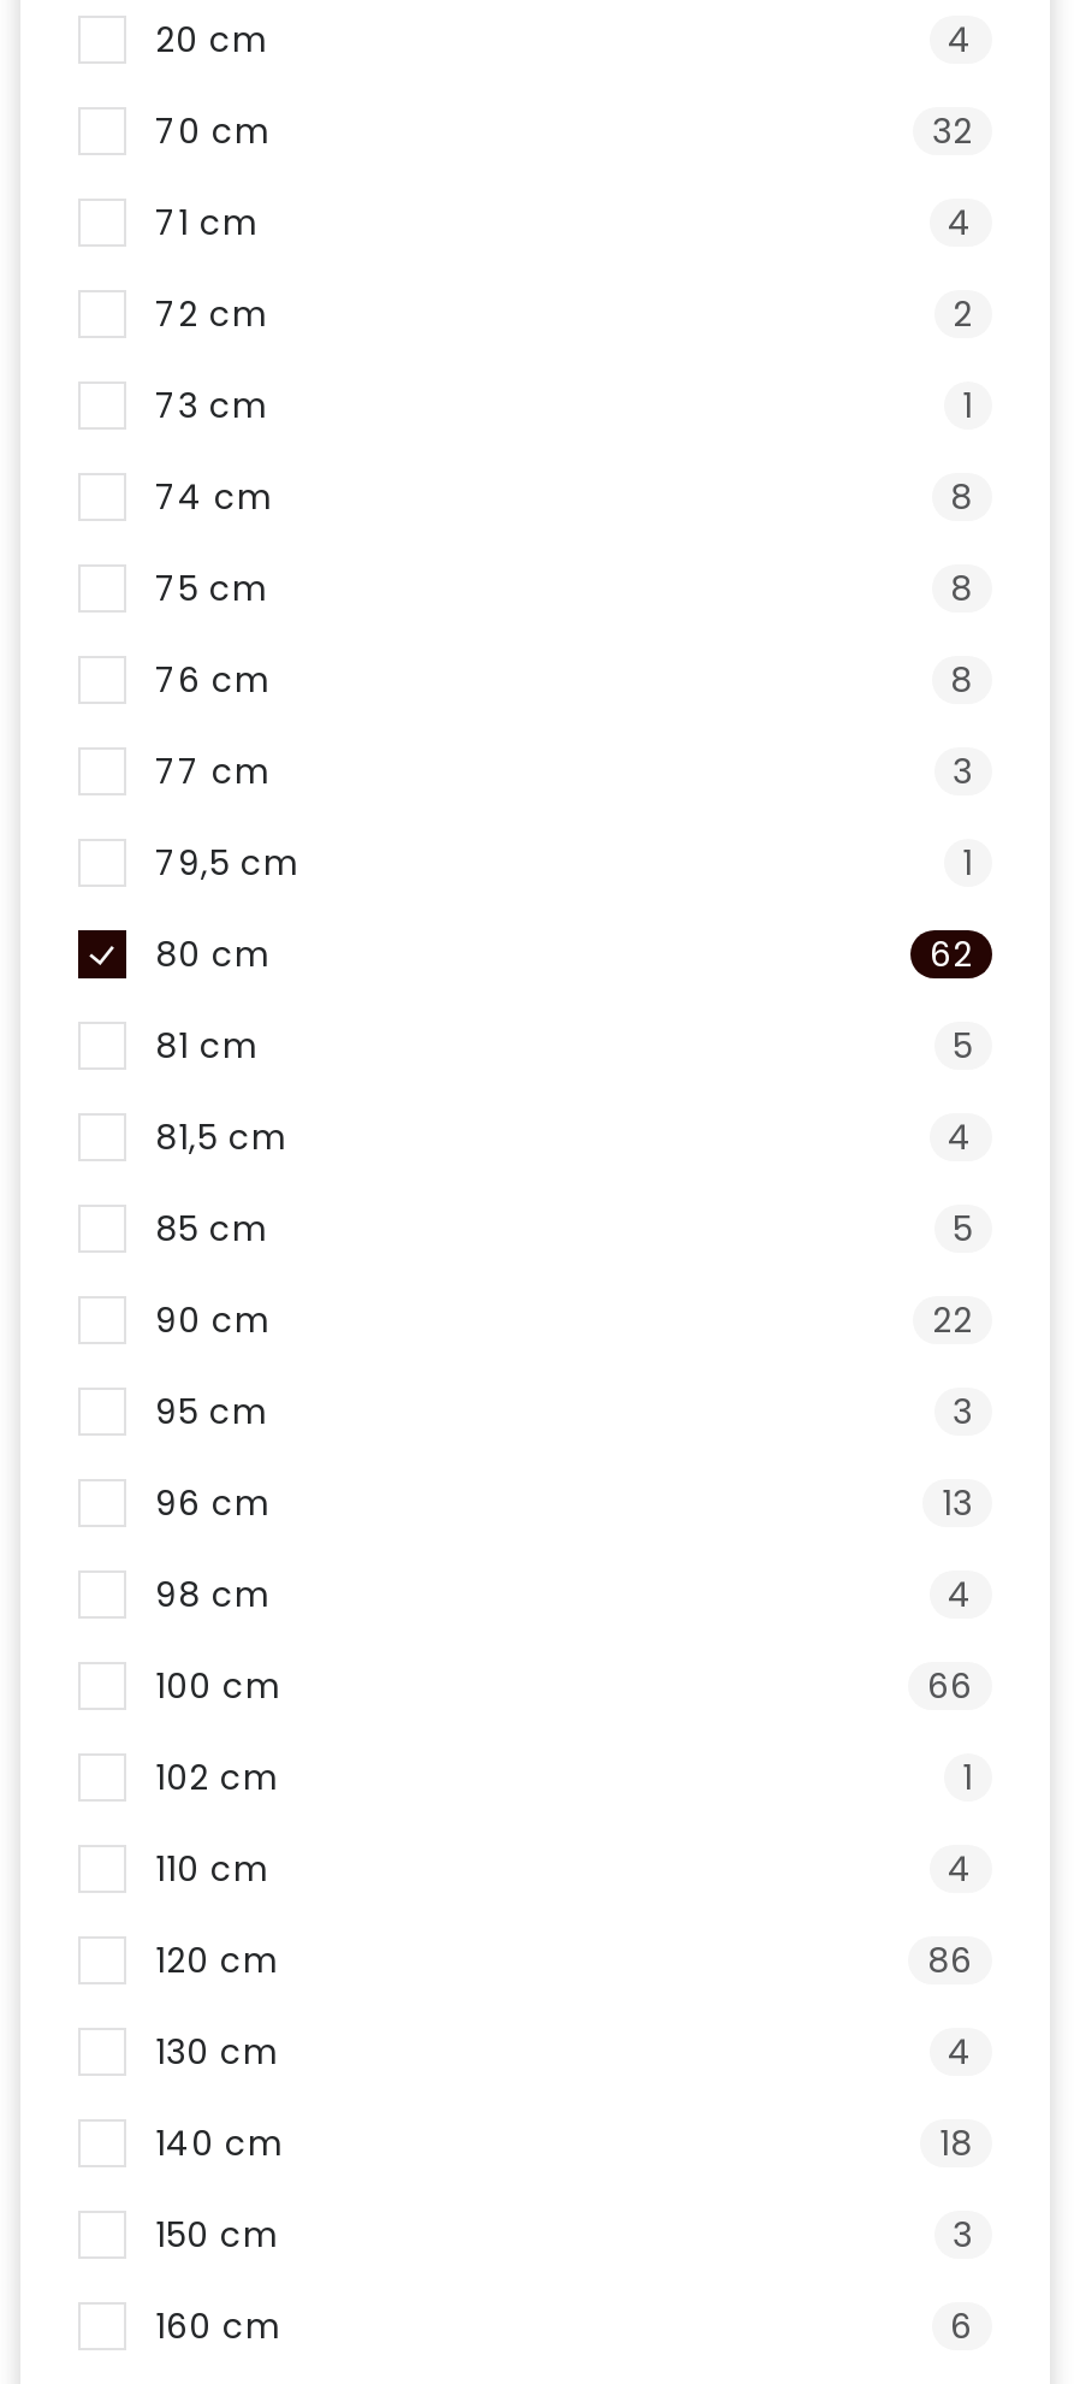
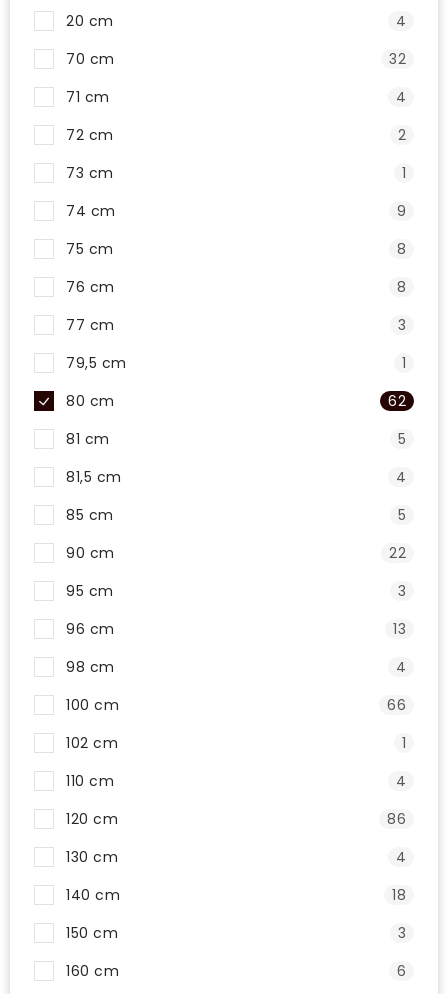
- 8
+ 9
